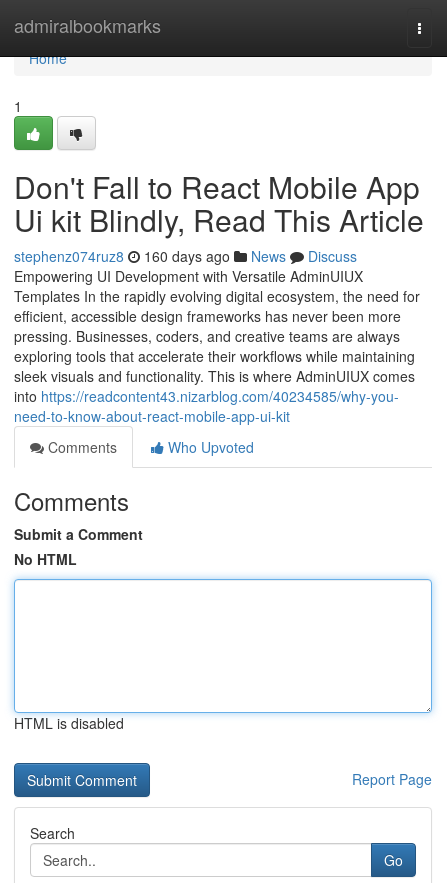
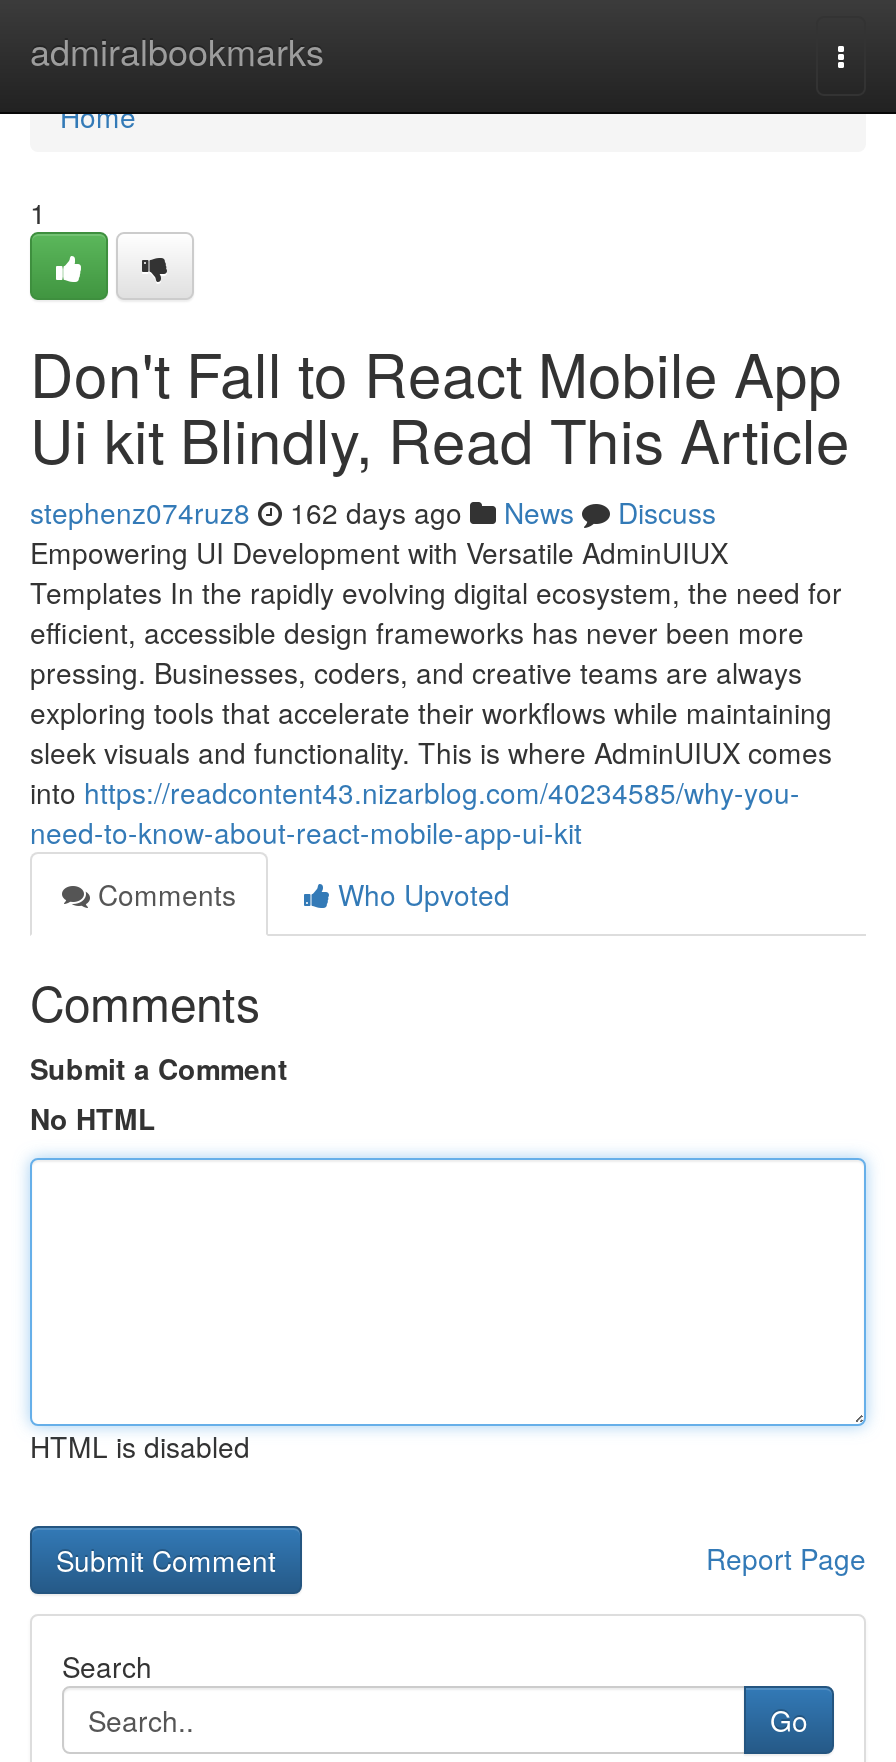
- stephenz074ruz8 160 days ago News Discuss
+ stephenz074ruz8 162 days ago News Discuss
